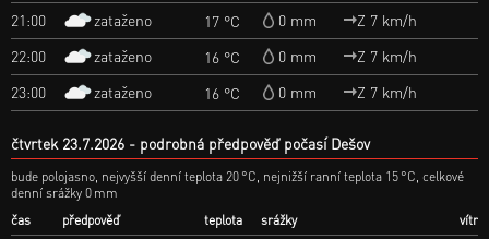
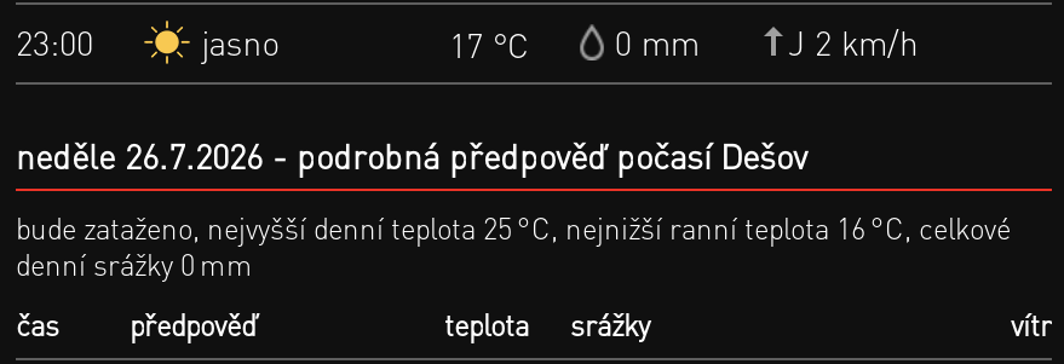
- 21:00
- zataženo
+ 23:00
+ jasno

- Z 7 km/h
- 22:00
- zataženo
- 16 °C
- 0 mm
- Z 7 km/h
- 23:00
- zataženo
- 16 °C
- 0 mm
- Z 7 km/h
- čtvrtek 23.7.2026
+ J 2 km/h
+ neděle 26.7.2026

- bude polojasno, nejvyšší denní teplota 20 °C, nejnižší ranní teplota 15 °C, celkové
+ bude zataženo, nejvyšší denní teplota 25 °C, nejnižší ranní teplota 16 °C, celkové
